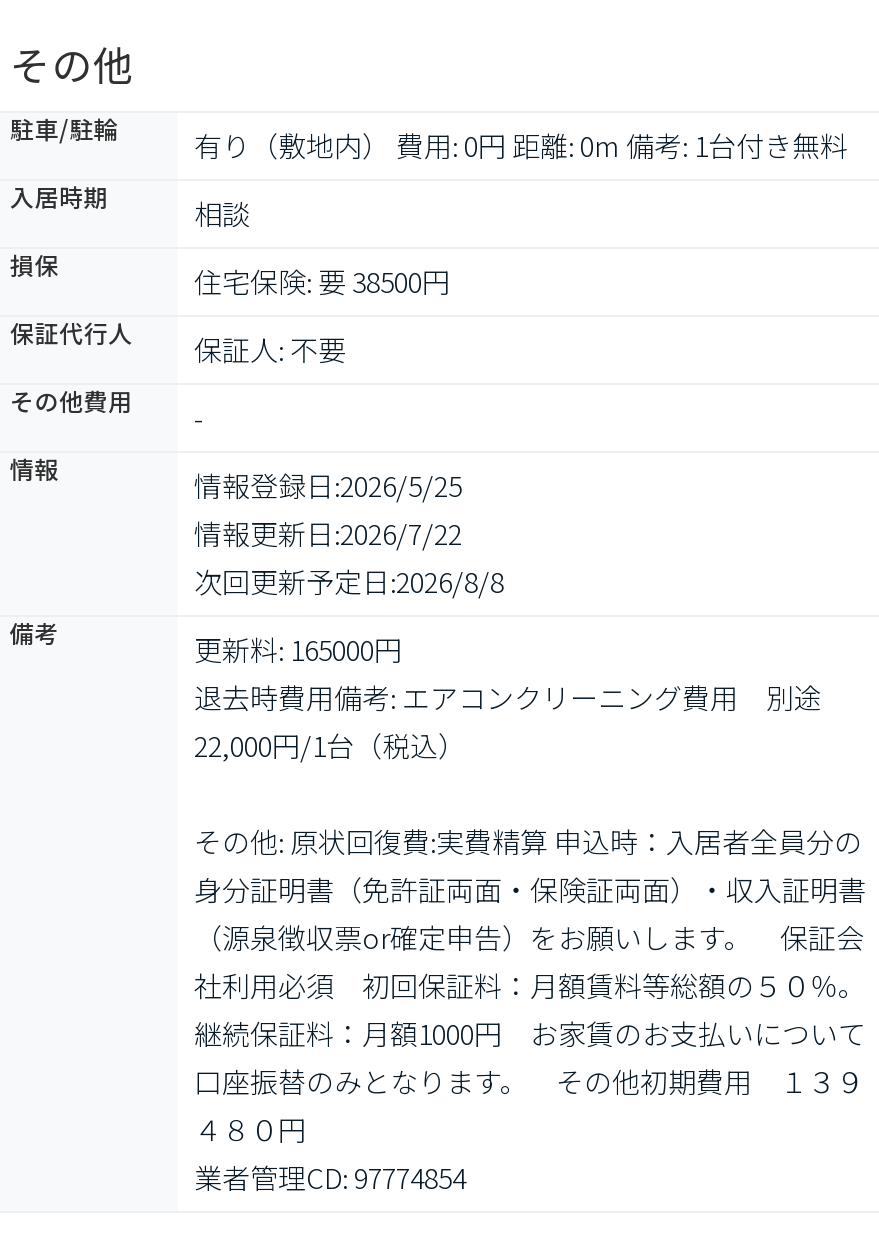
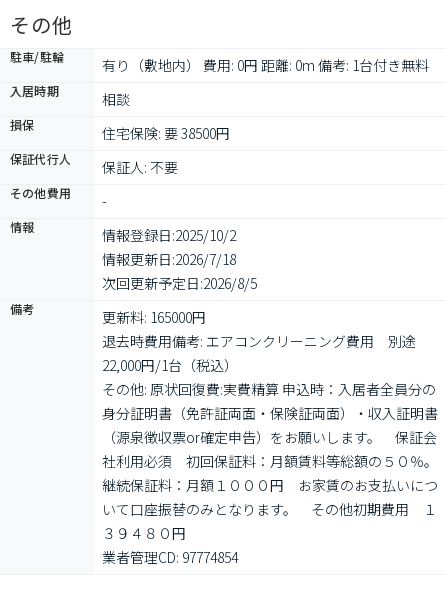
- 情報登録日: 2026/5/25
+ 情報登録日: 2025/10/2

- 情報更新日: 2026/7/22
+ 情報更新日: 2026/7/18

- 次回更新予定日: 2026/8/8
+ 次回更新予定日: 2026/8/5

- 継続保証料：月額1000円 お家賃のお支払いについて
- 口座振替のみとなります。 その他初期費用 １３９
- ４８０円
+ 継続保証料：月額１０００円 お家賃のお支払いにつ
+ いて口座振替のみとなります。 その他初期費用 １
+ ３９４８０円
